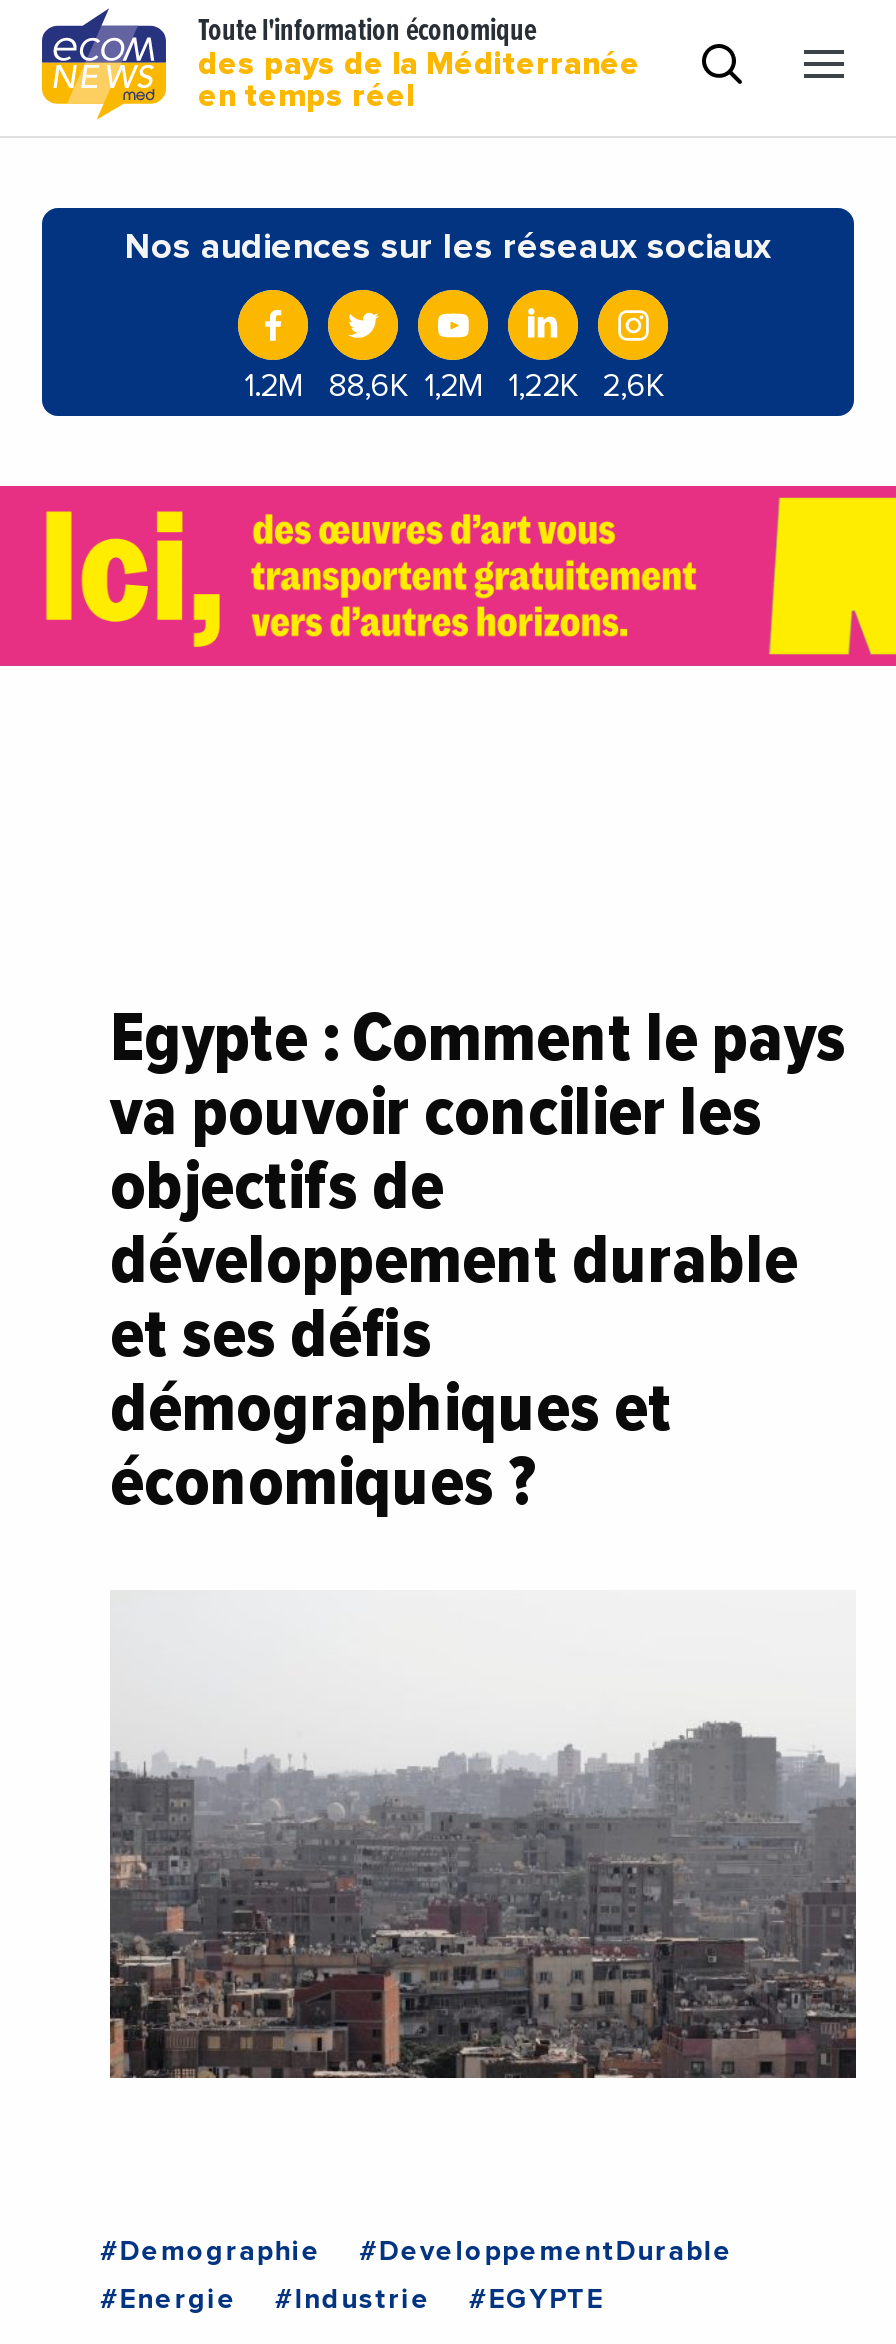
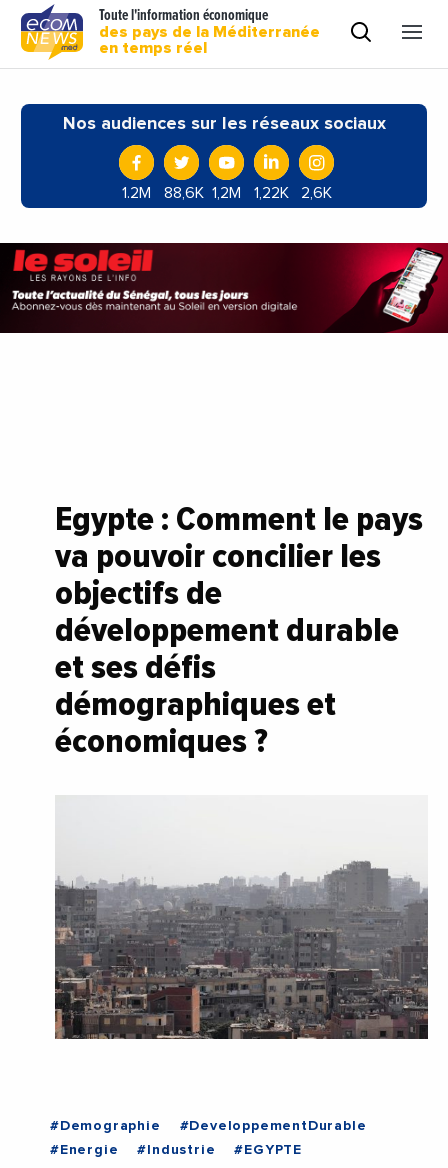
- [image]
+ [image]
